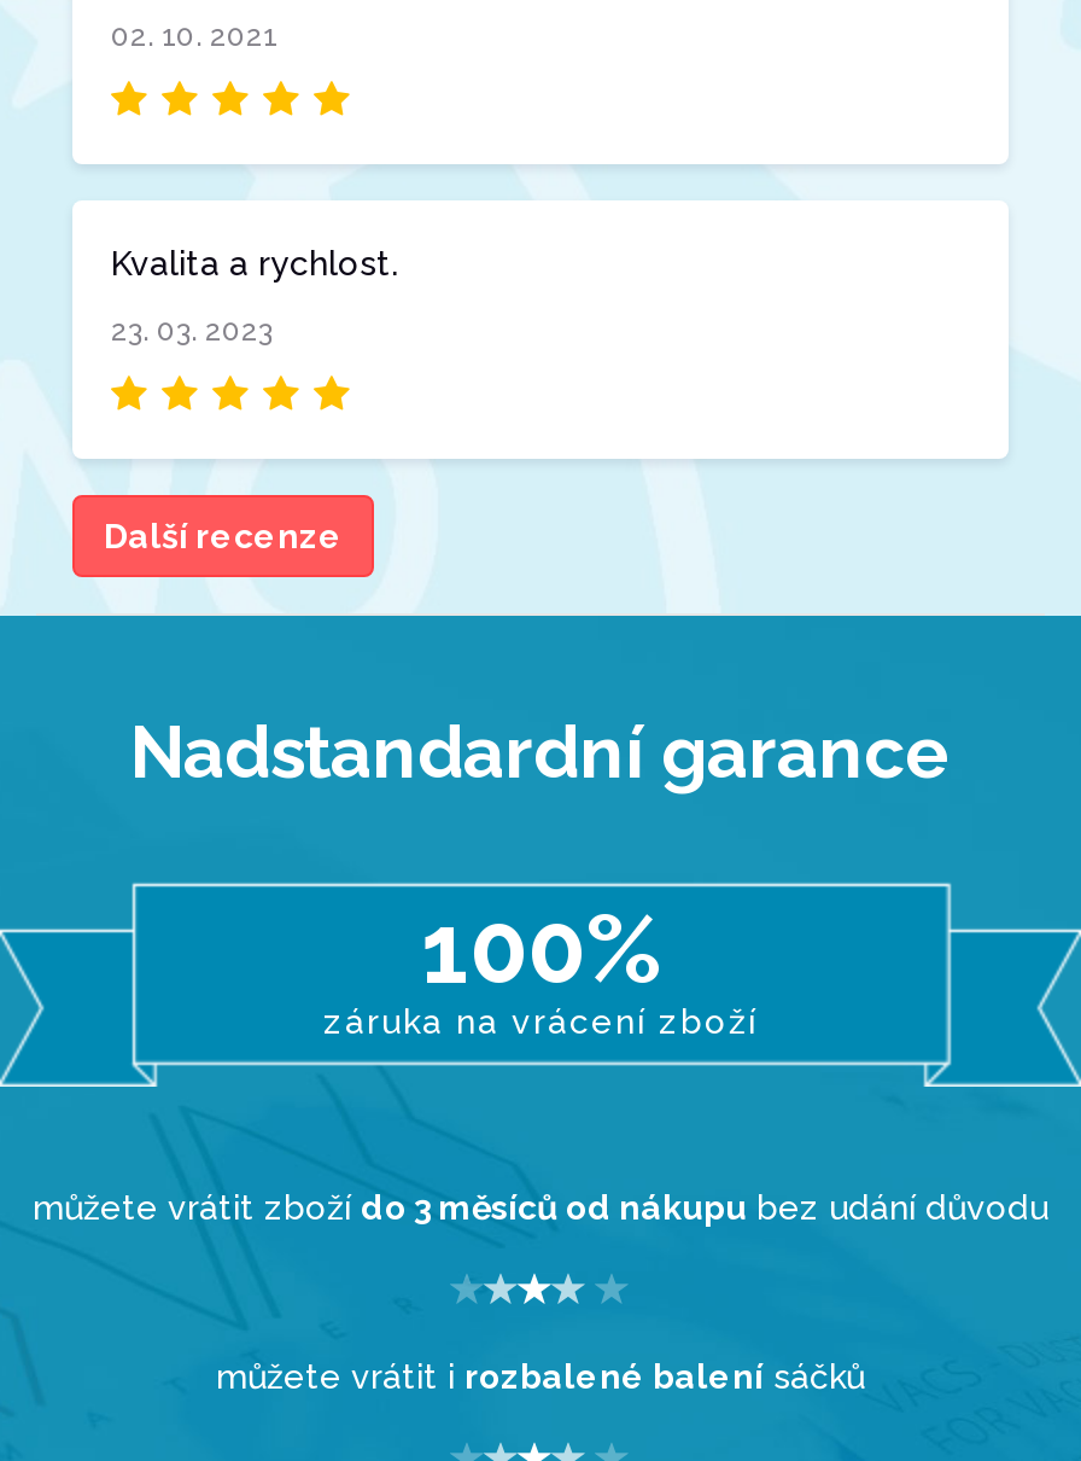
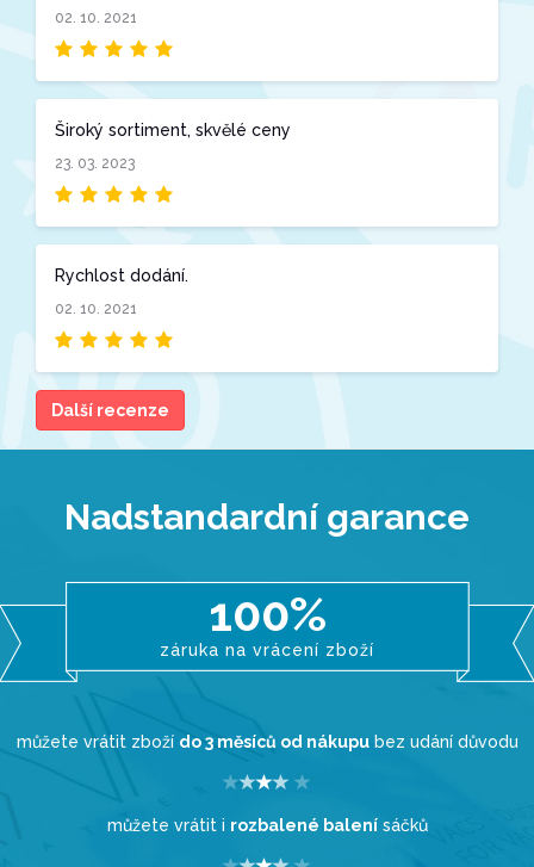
- Kvalita a rychlost.
+ Široký sortiment, skvělé ceny

+ Rychlost dodání.
+ 02. 10. 2021
